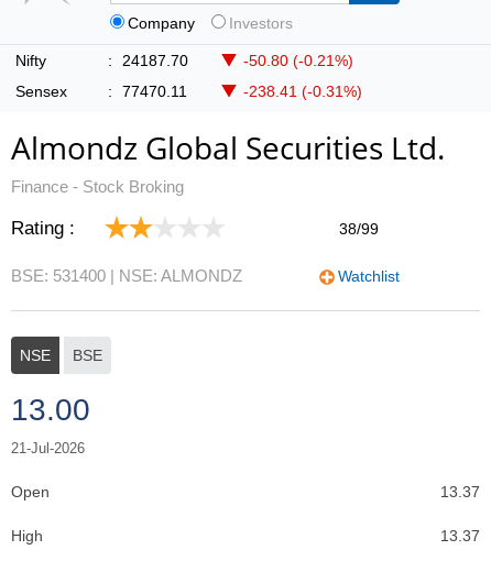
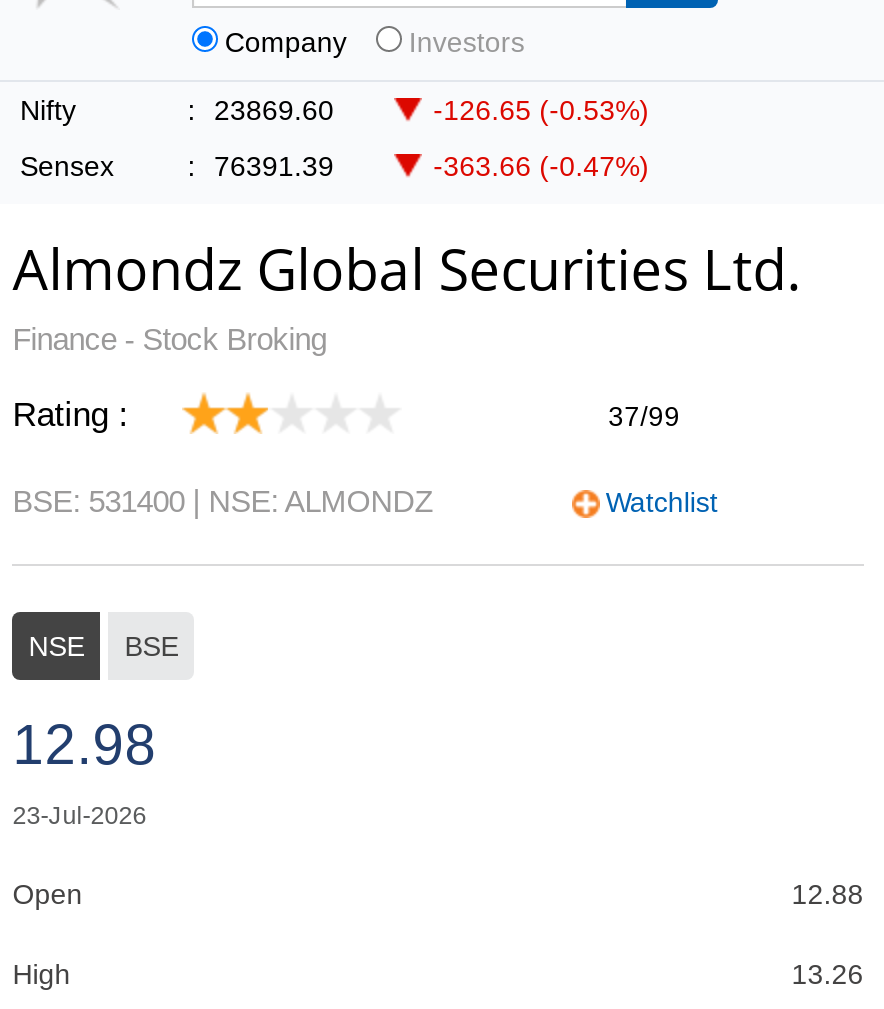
- 24187.70
+ 23869.60

- -50.80 (-0.21%)
+ -126.65 (-0.53%)

- 77470.11
+ 76391.39

- -238.41 (-0.31%)
+ -363.66 (-0.47%)

- 38/99
+ 37/99

- 13.00
- 21-Jul-2026
+ 12.98
+ 23-Jul-2026

- 13.37
+ 12.88

- 13.37
+ 13.26
